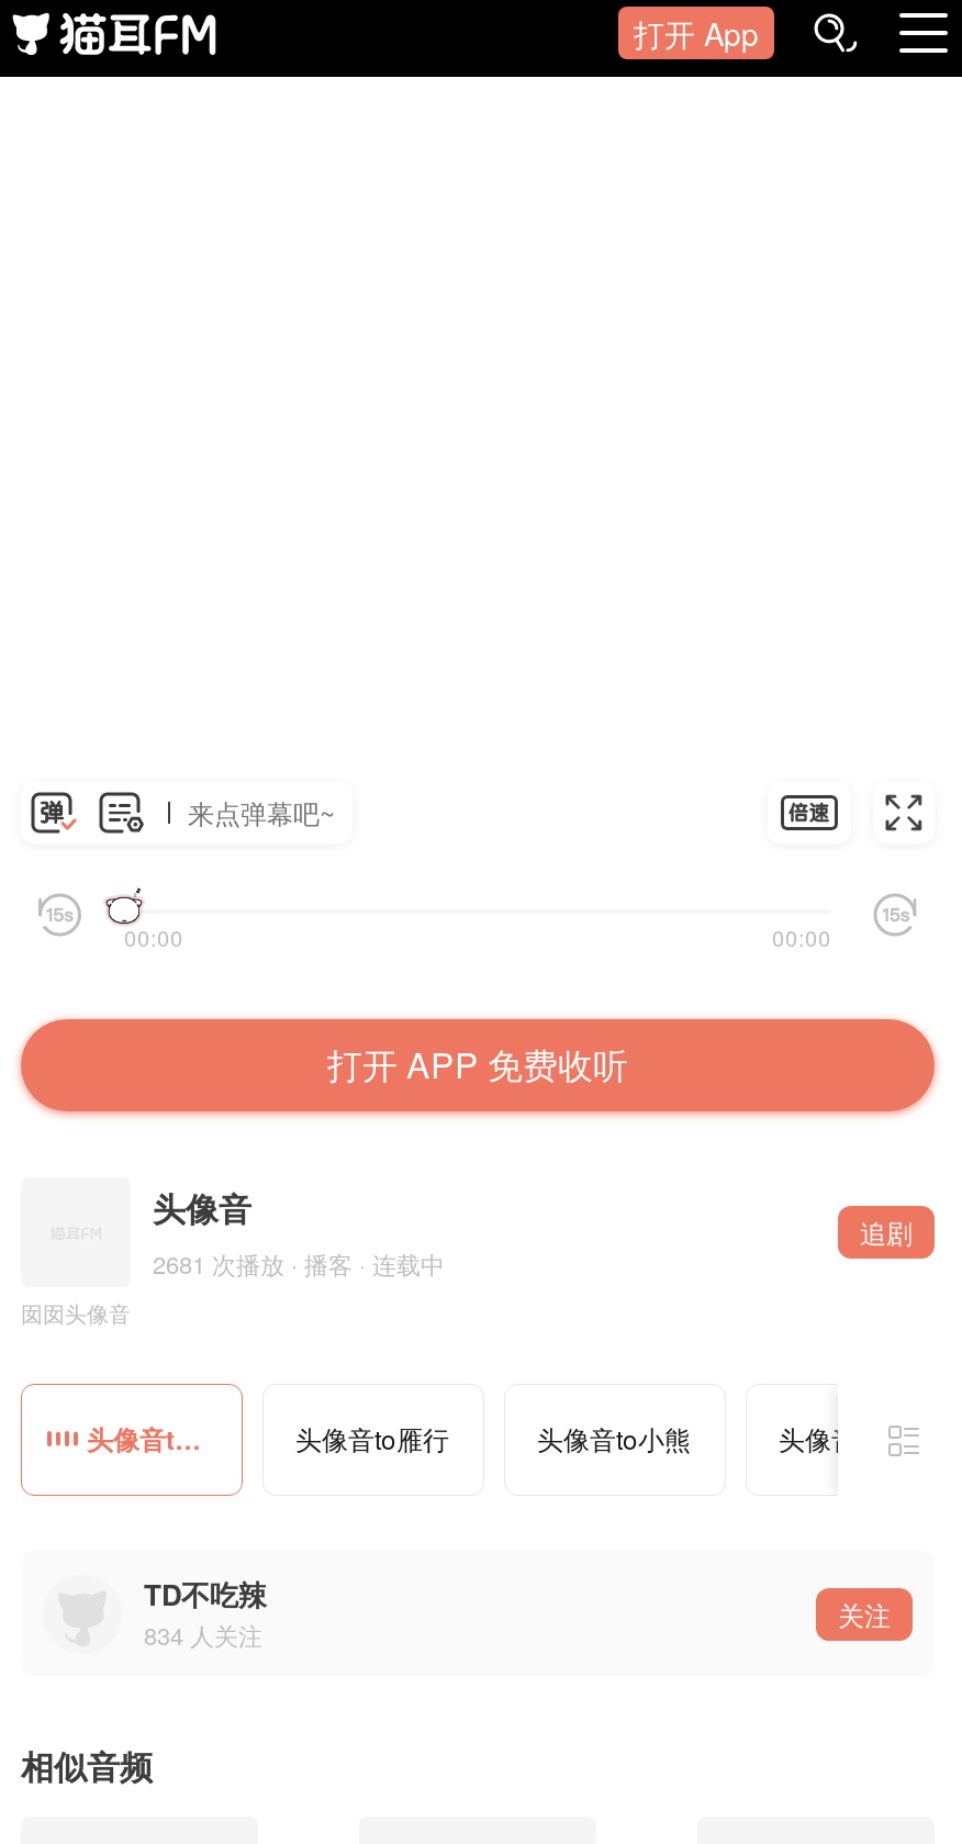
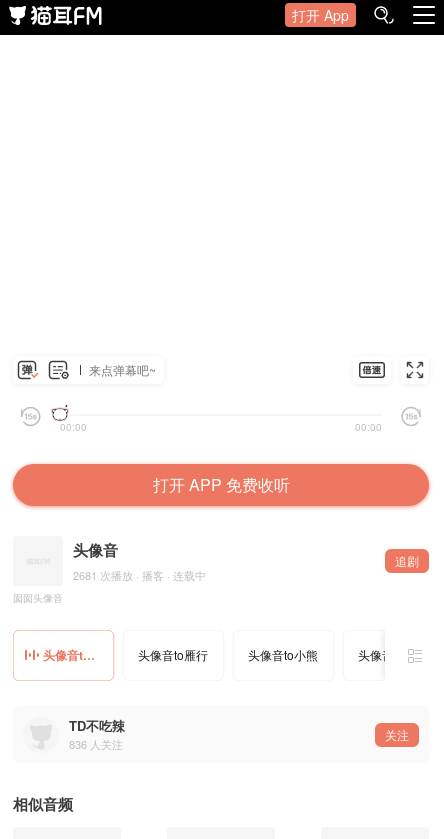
- 834人关注
+ 836人关注
